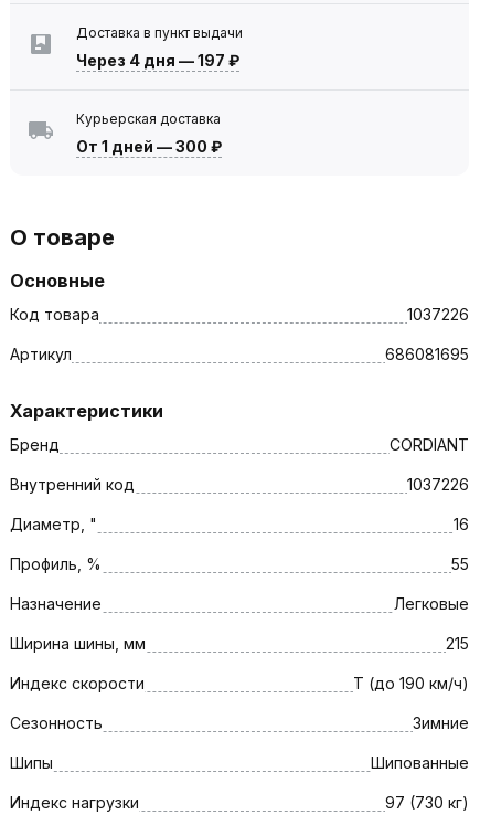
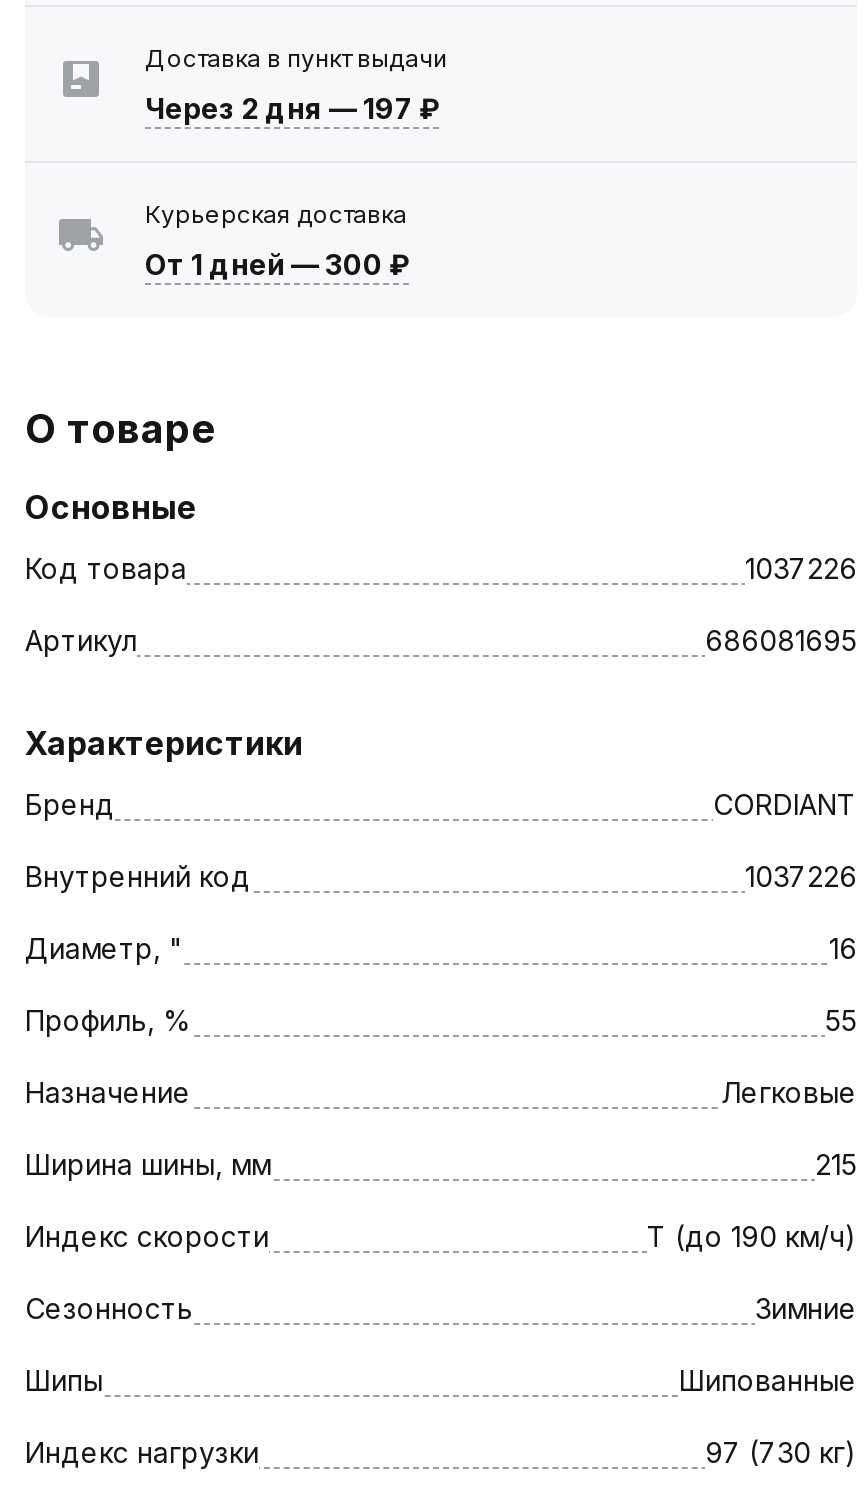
- Через 4 дня — 197 ₽
+ Через 2 дня — 197 ₽
